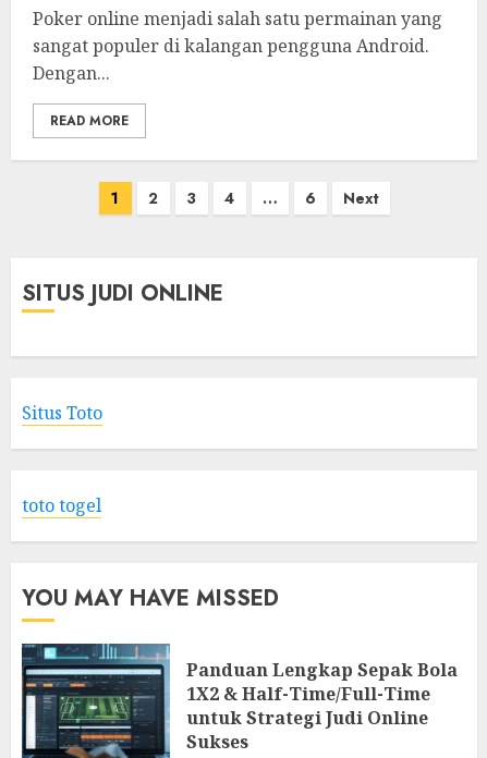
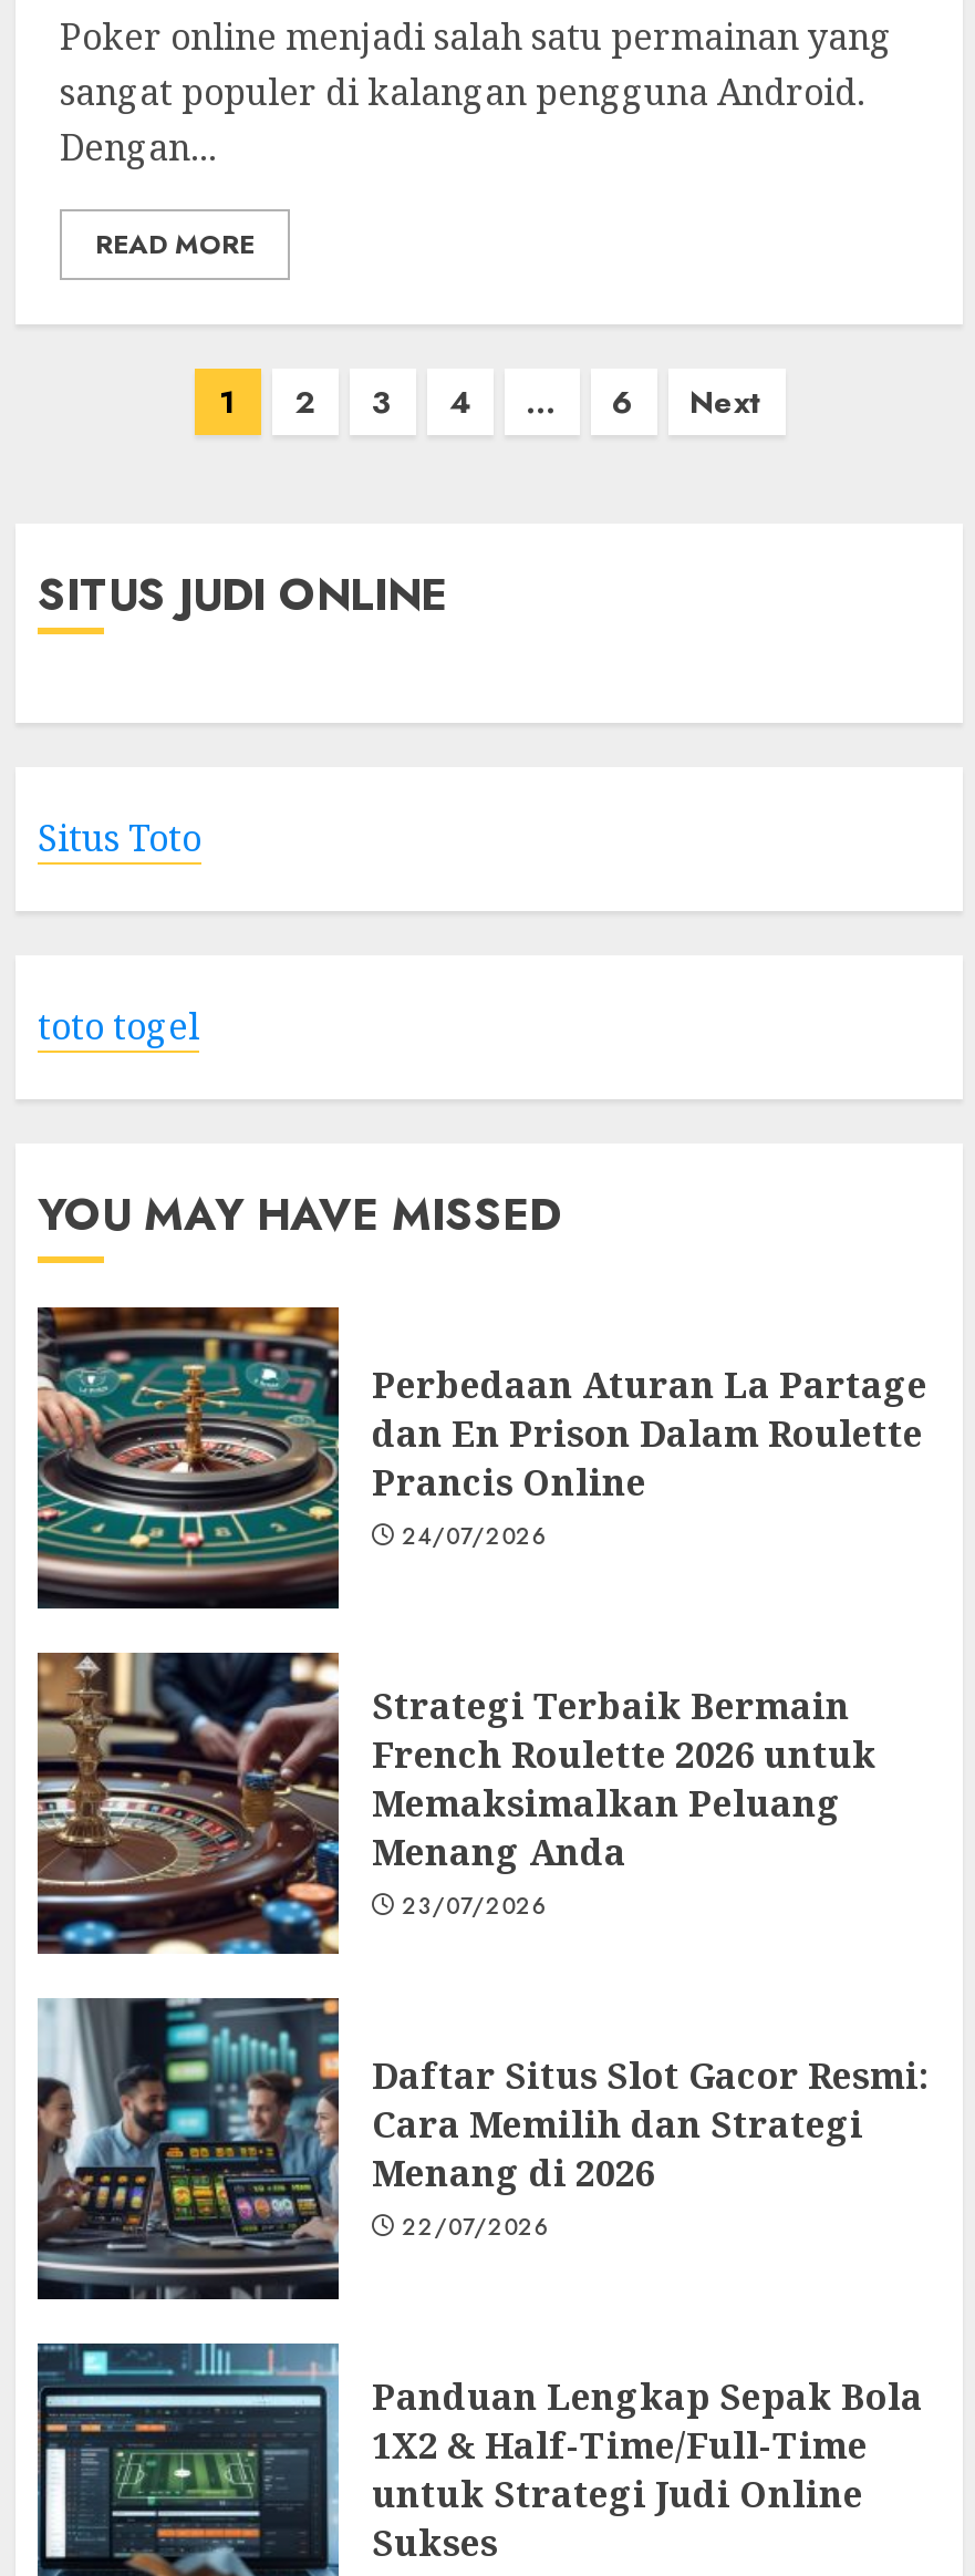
+ [image]
+ Strategi Terbaik Bermain
+ French Roulette 2026 untuk
+ Memaksimalkan Peluang
+ Menang Anda
+ 23/07/2026

+ [image]
+ Perbedaan Aturan La Partage
+ dan En Prison Dalam Roulette
+ Prancis Online
+ 24/07/2026

+ [image]
+ Daftar Situs Slot Gacor Resmi:
+ Cara Memilih dan Strategi
+ Menang di 2026
+ 22/07/2026
